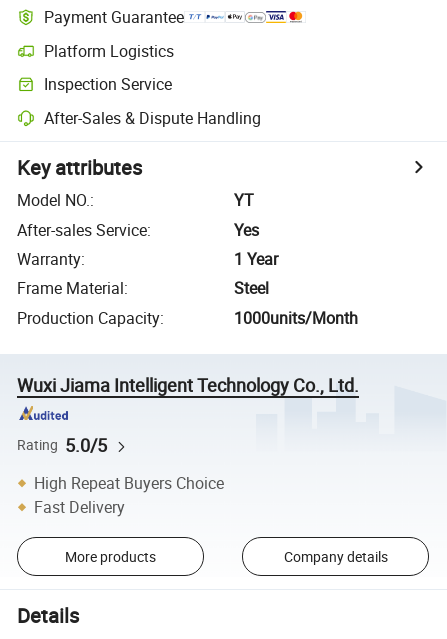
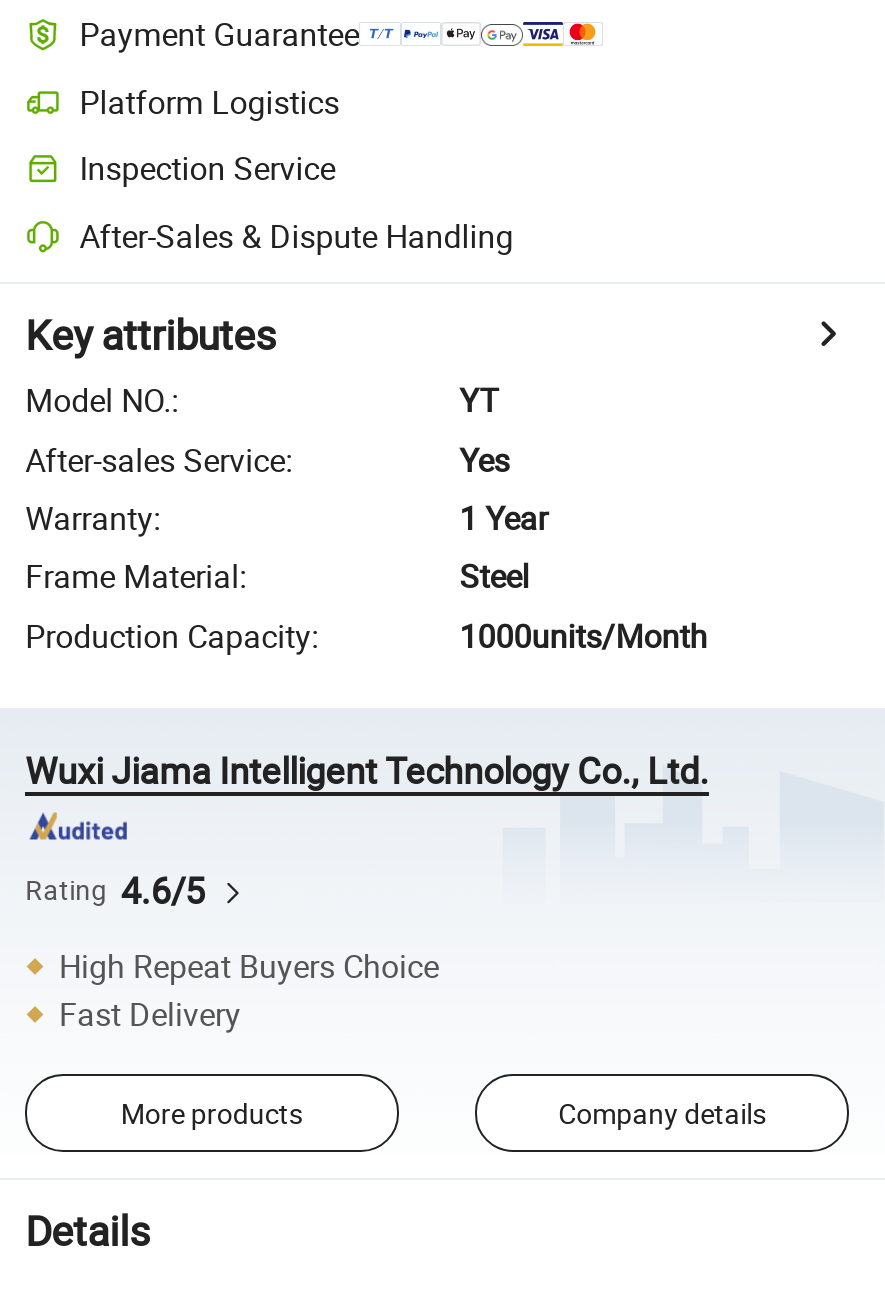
- Rating 5.0/5
+ Rating 4.6/5
